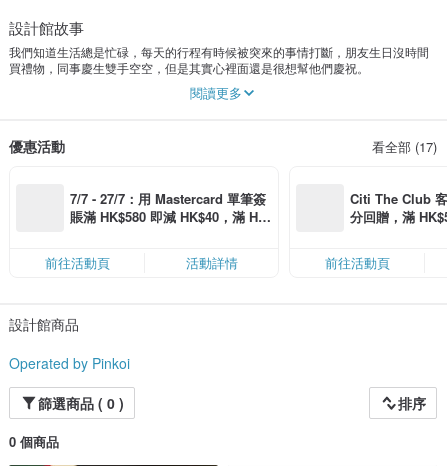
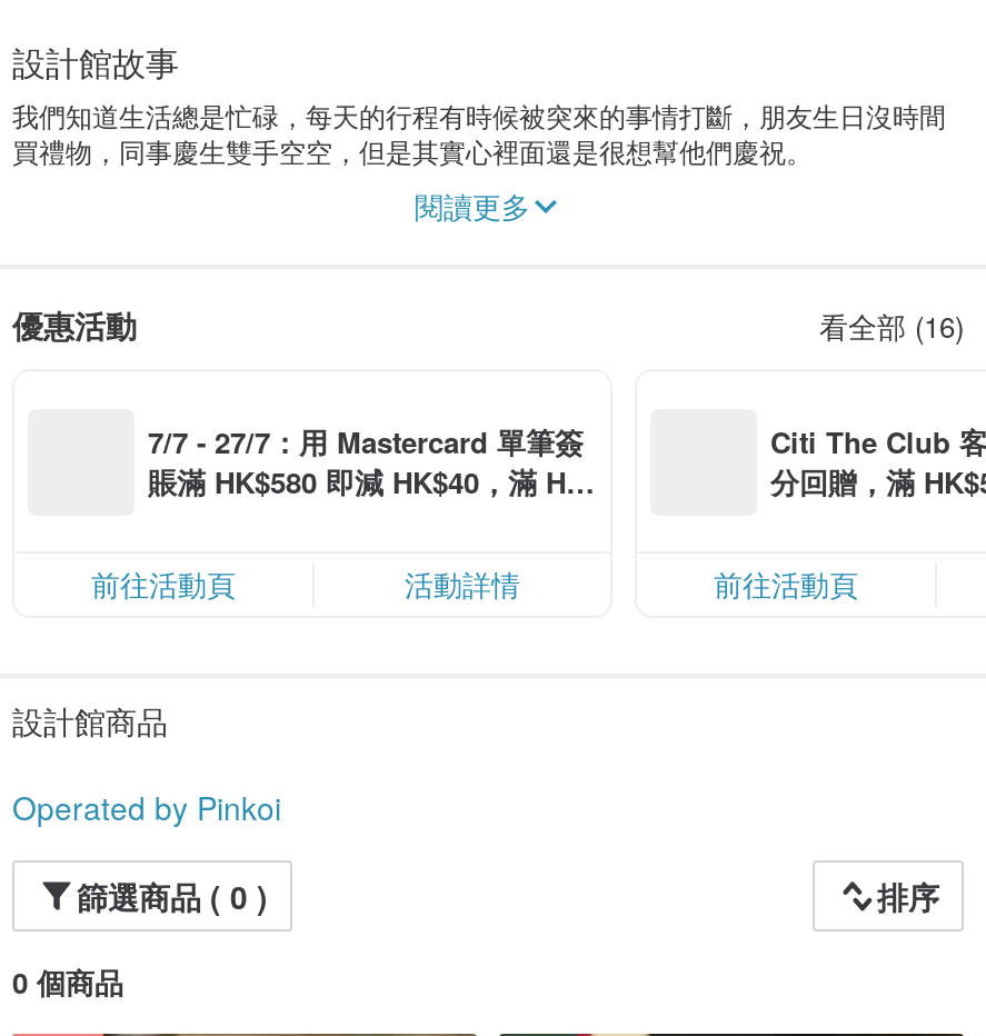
- 看全部 (17)
+ 看全部 (16)
